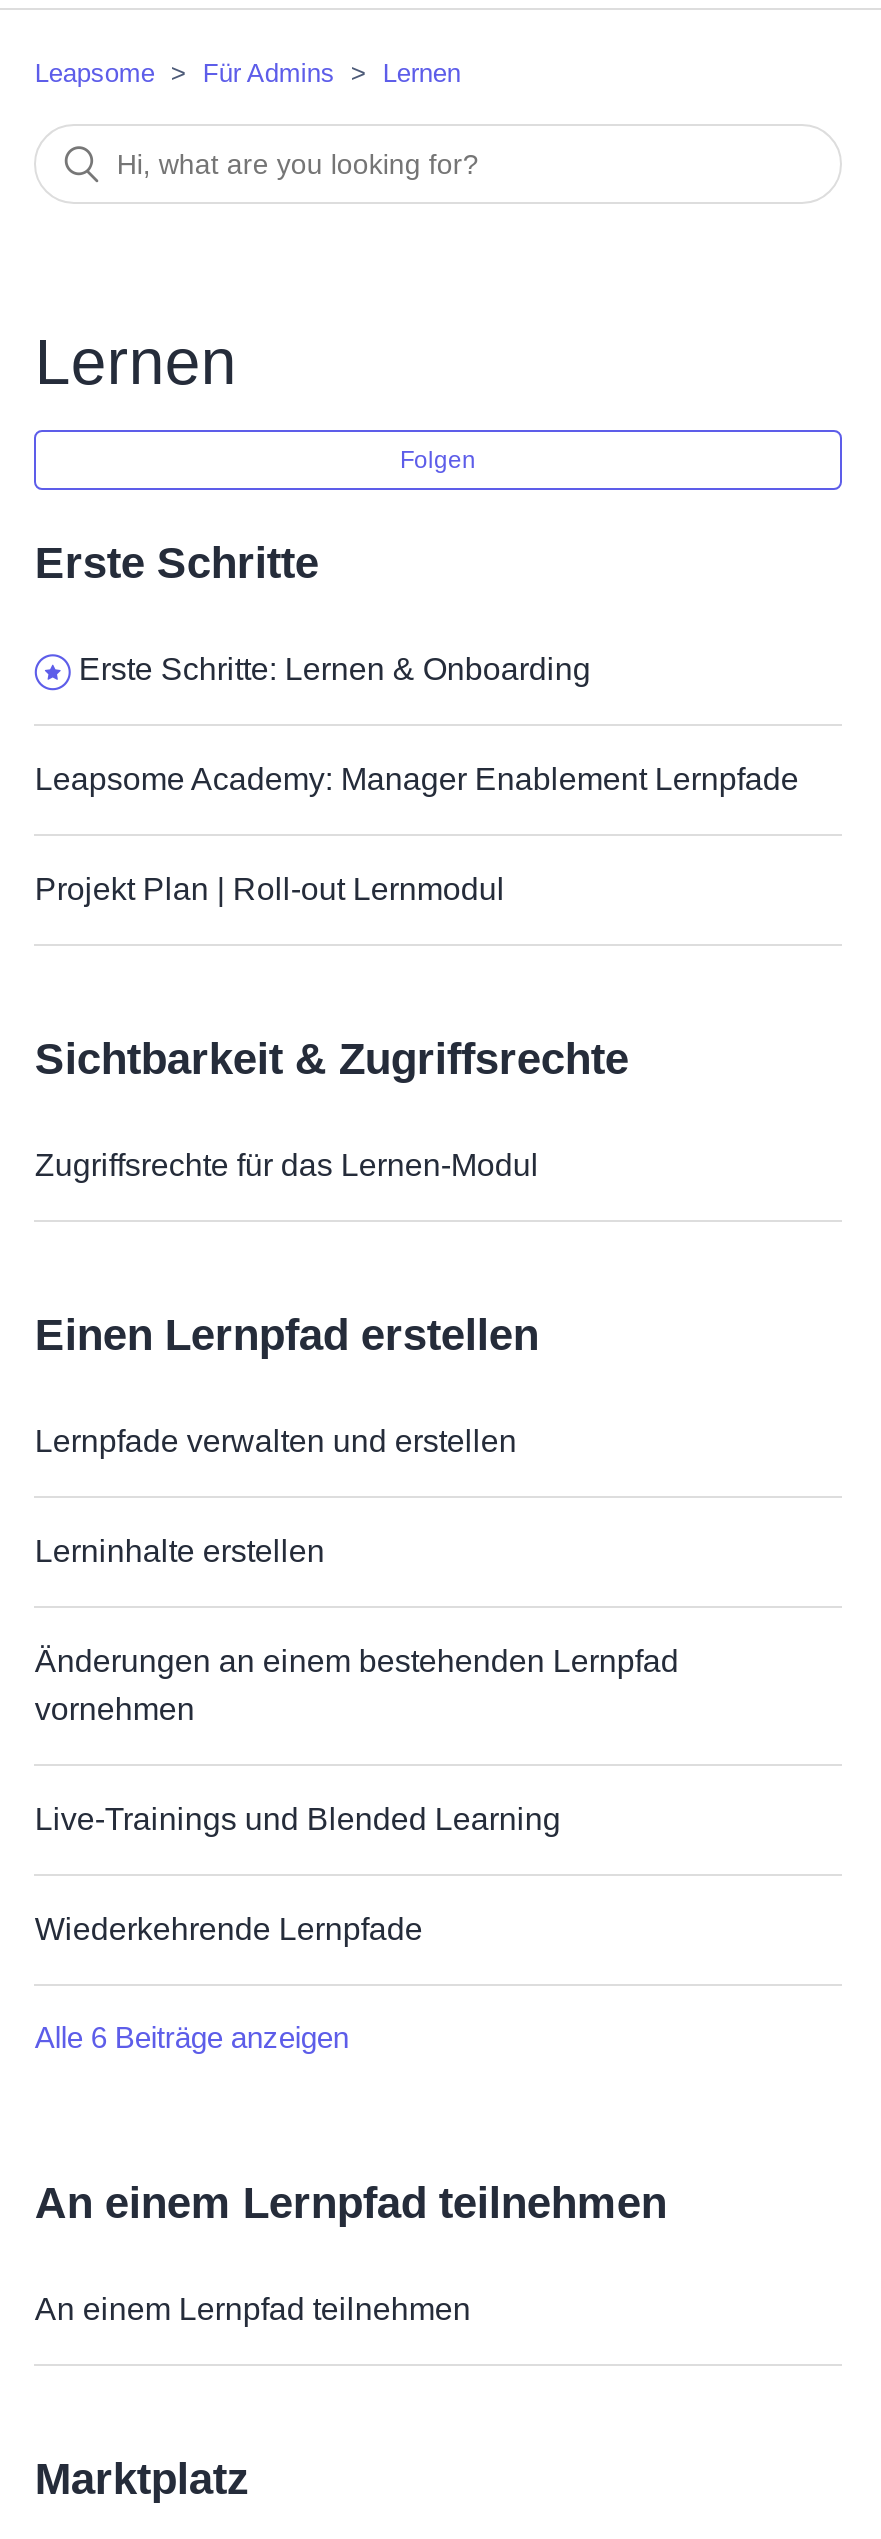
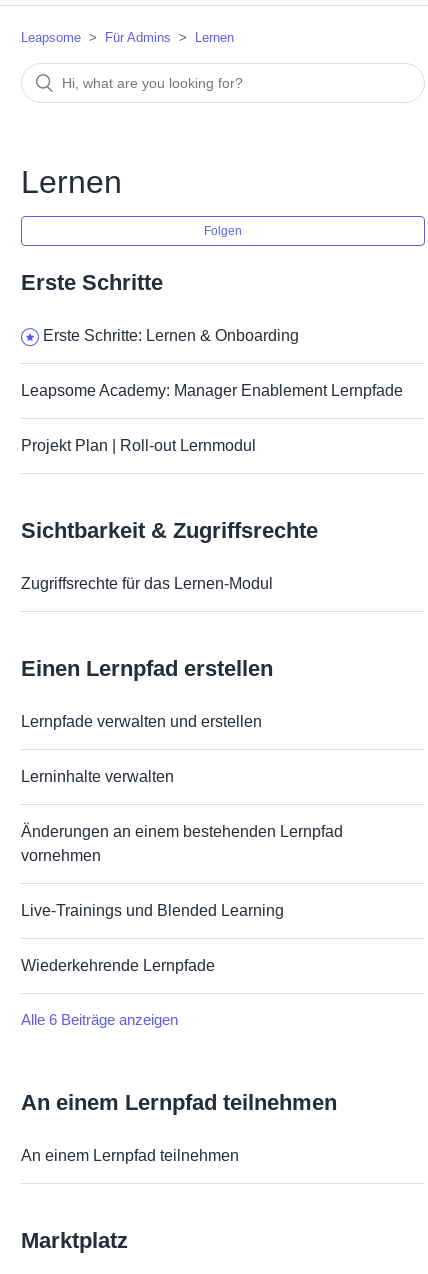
- Lerninhalte erstellen
+ Lerninhalte verwalten
